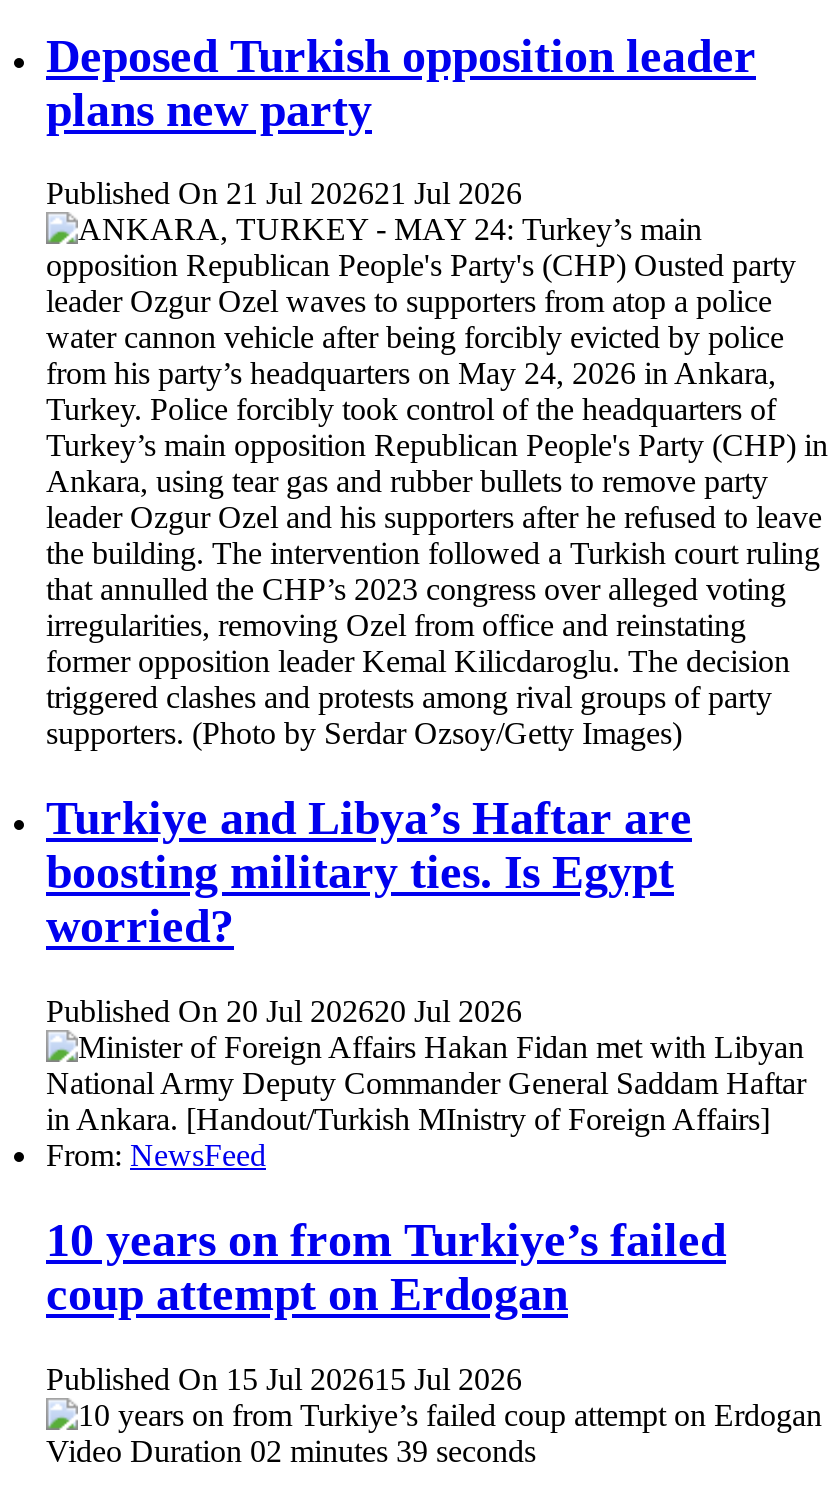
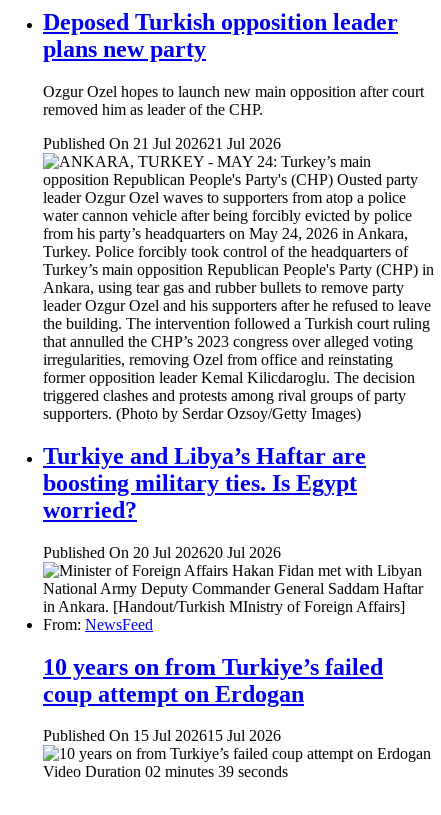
+ Ozgur Ozel hopes to launch new main opposition after court
+ removed him as leader of the CHP.
